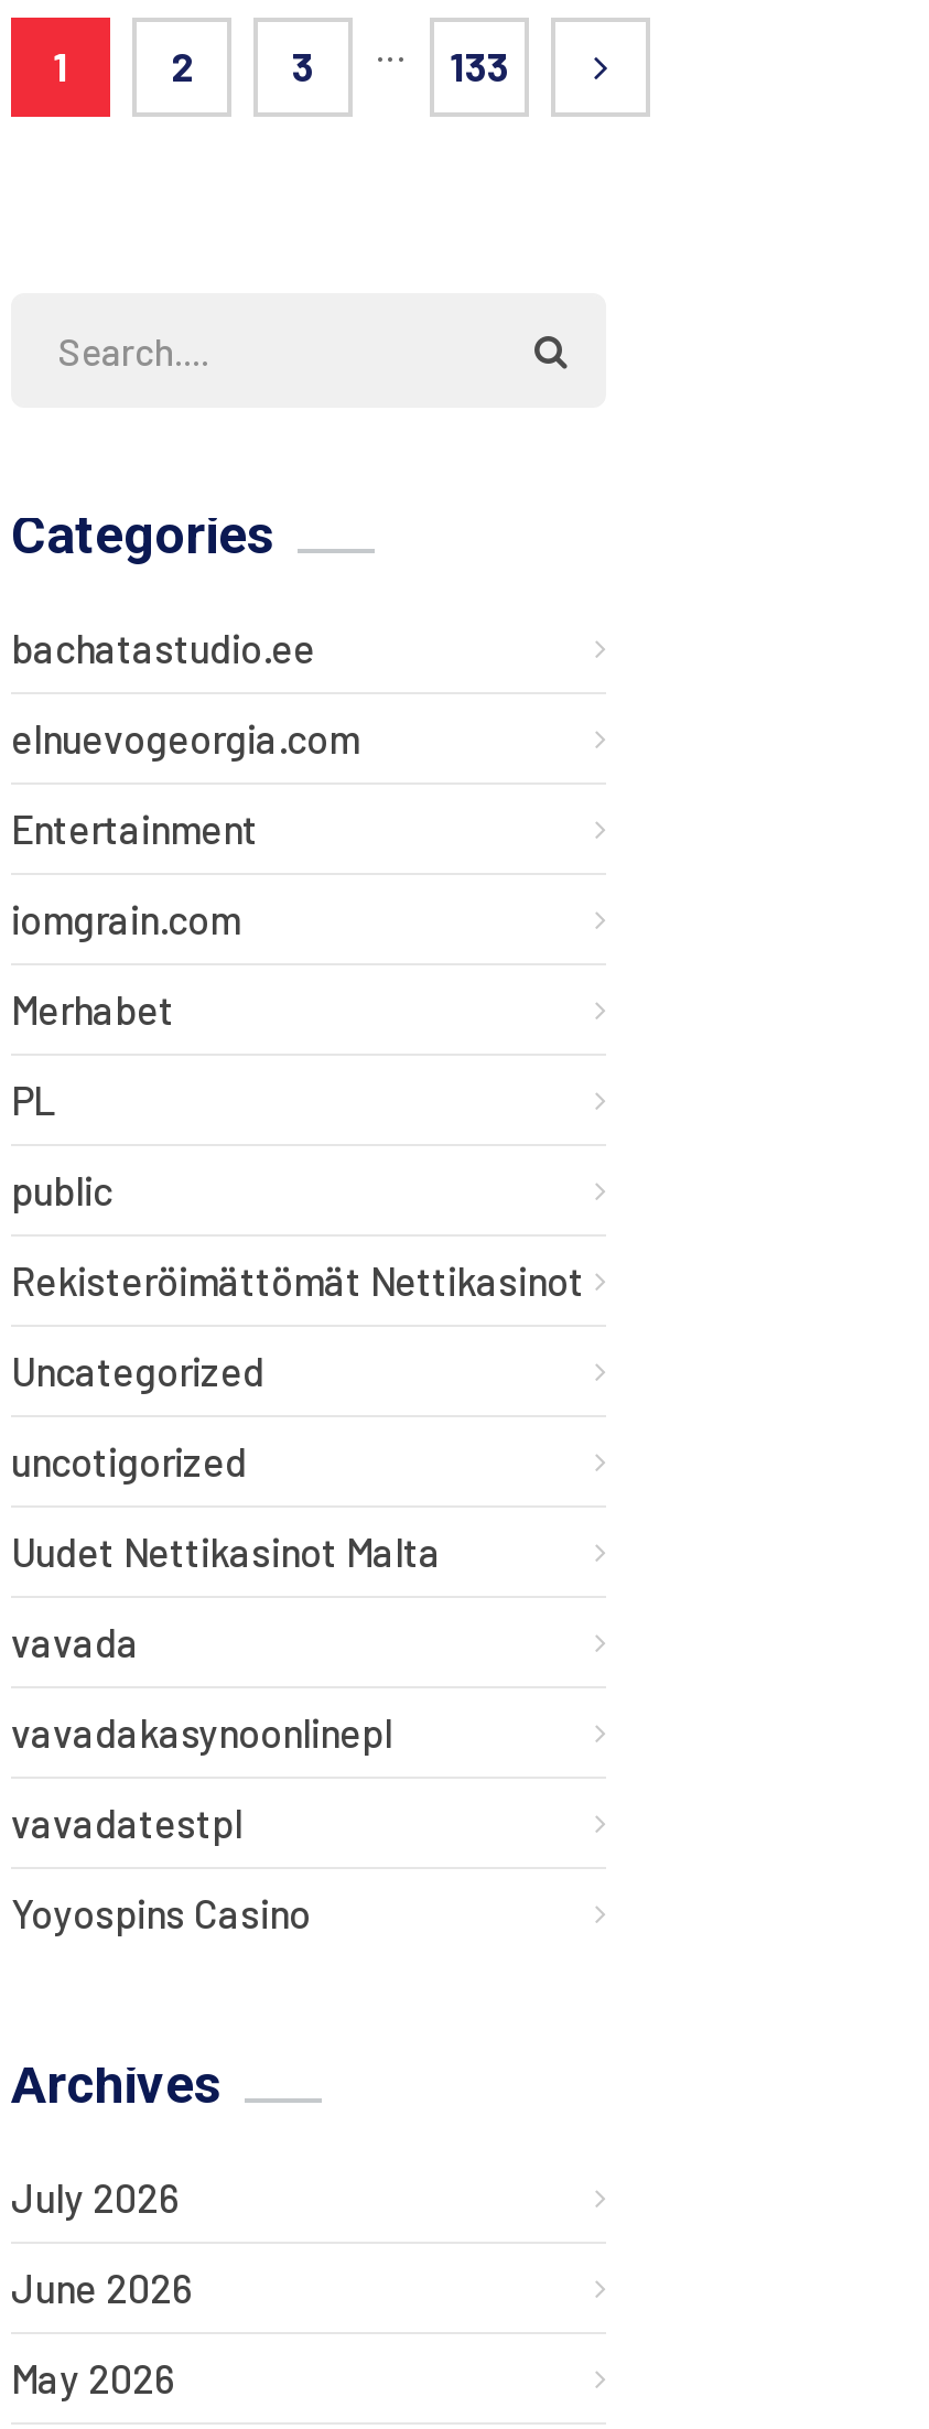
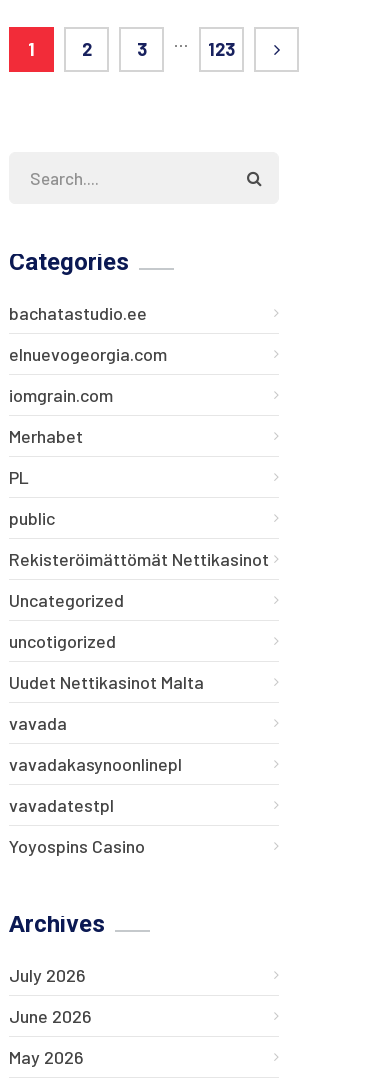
- 133
+ 123

- Entertainment
